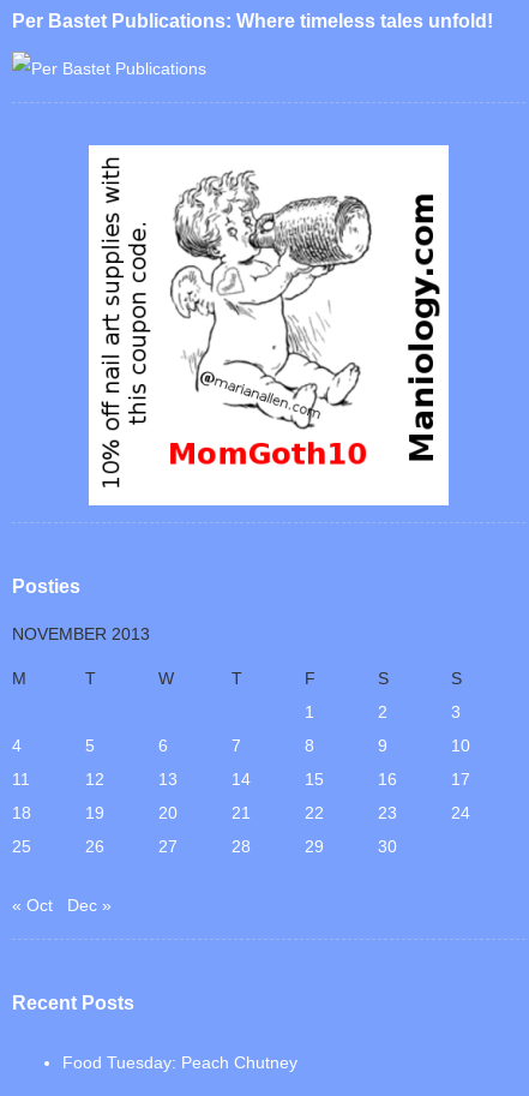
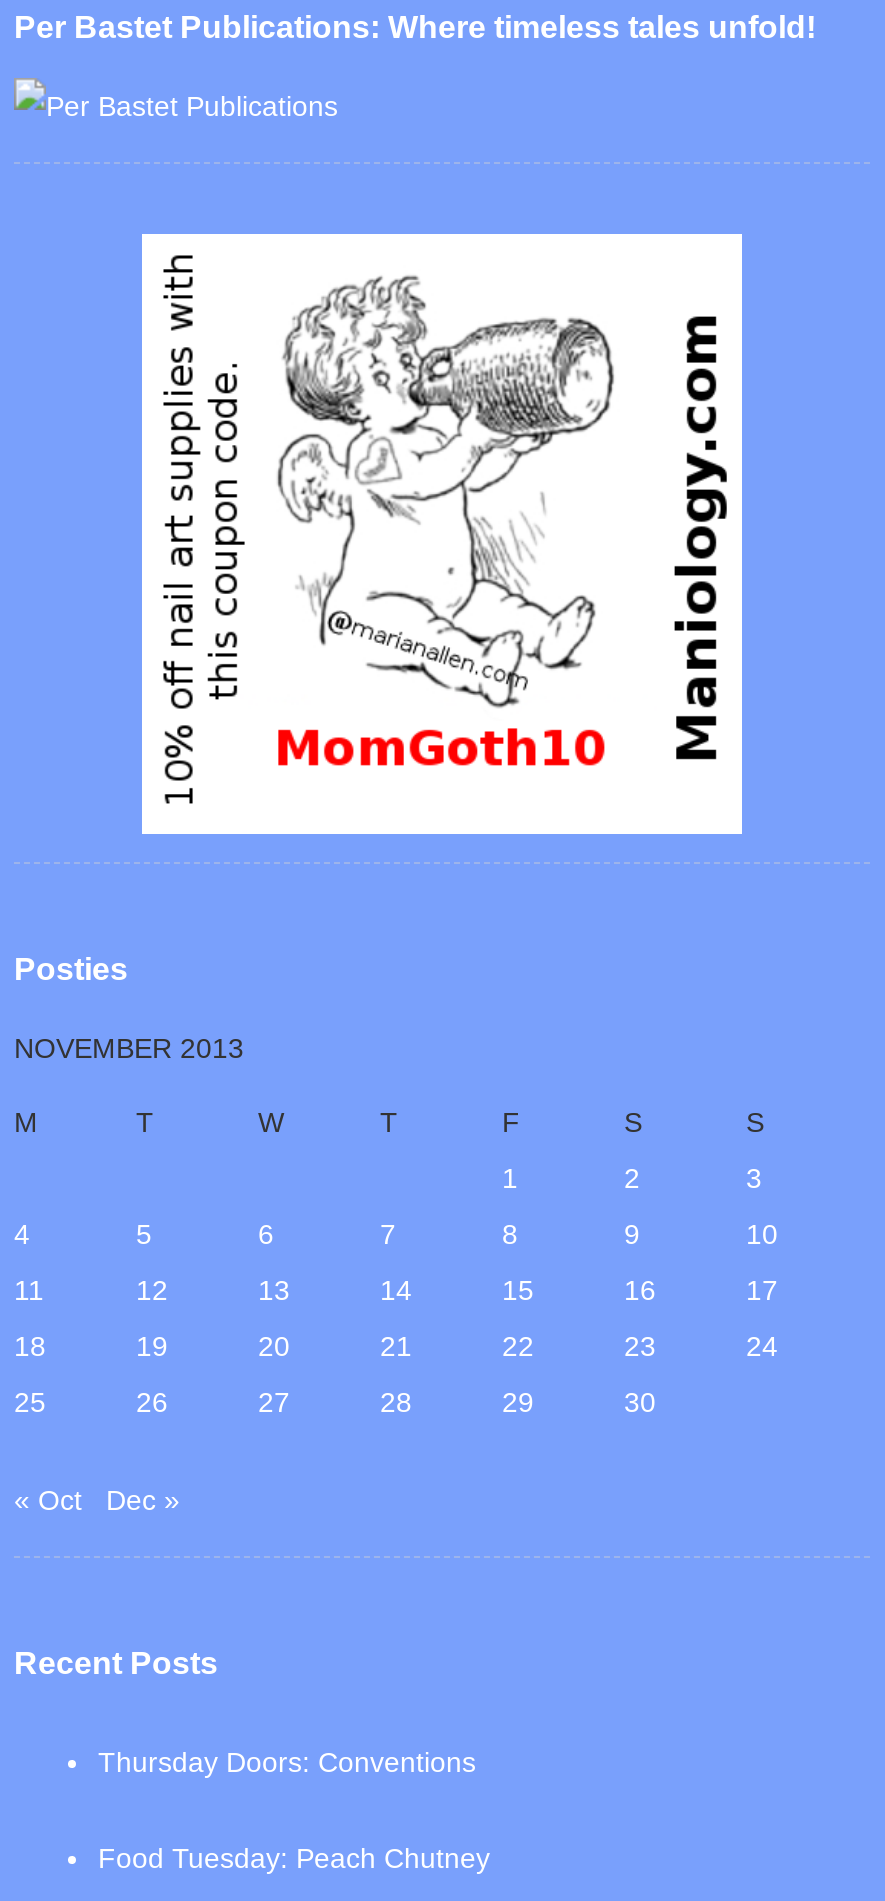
+ Thursday Doors: Conventions
